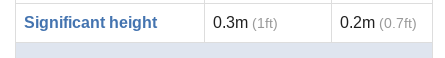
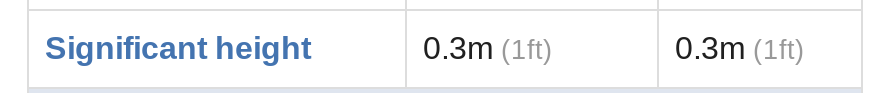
- 0.2m (0.7ft)
+ 0.3m (1ft)
